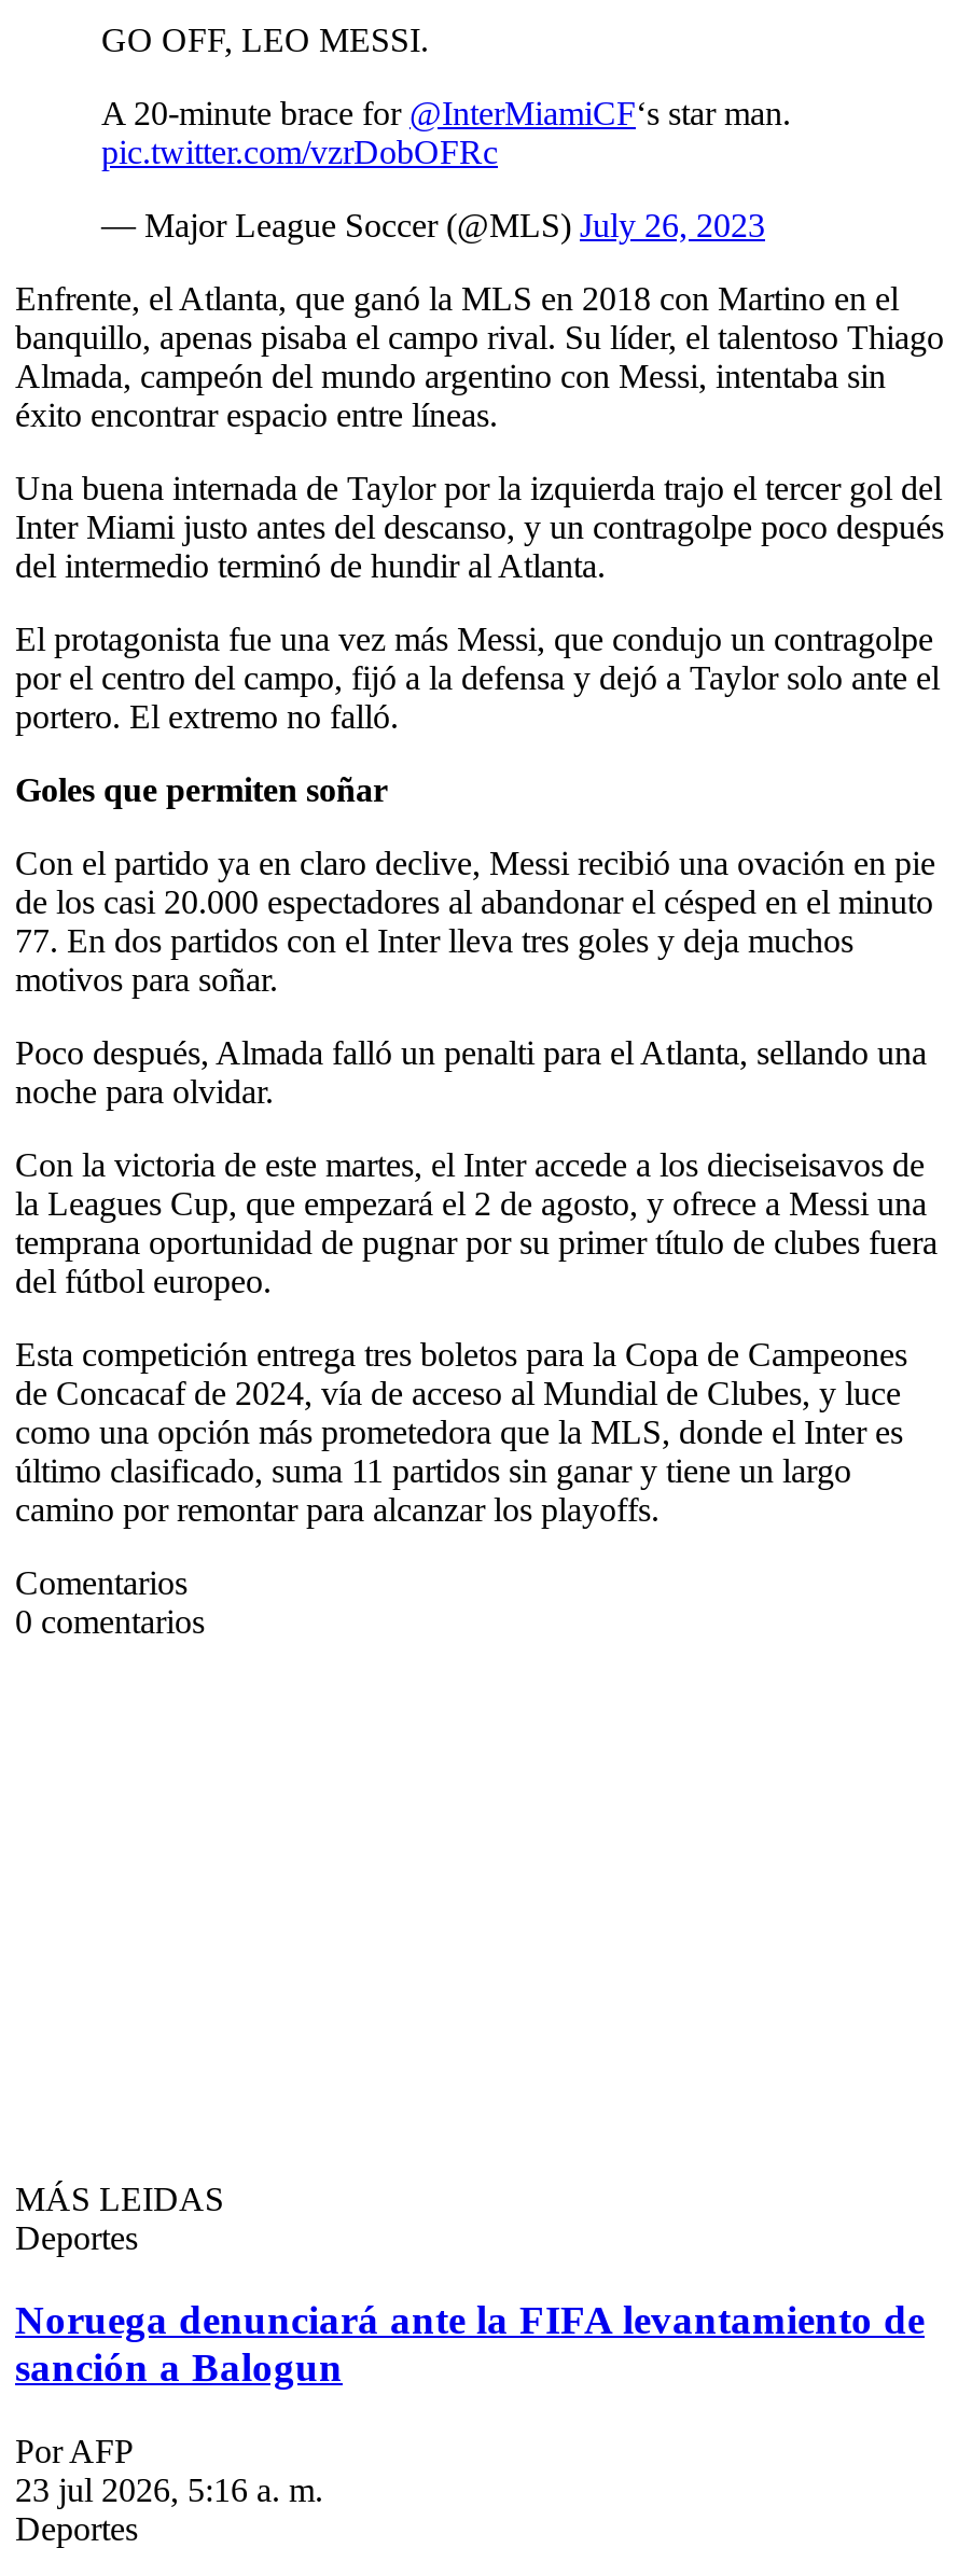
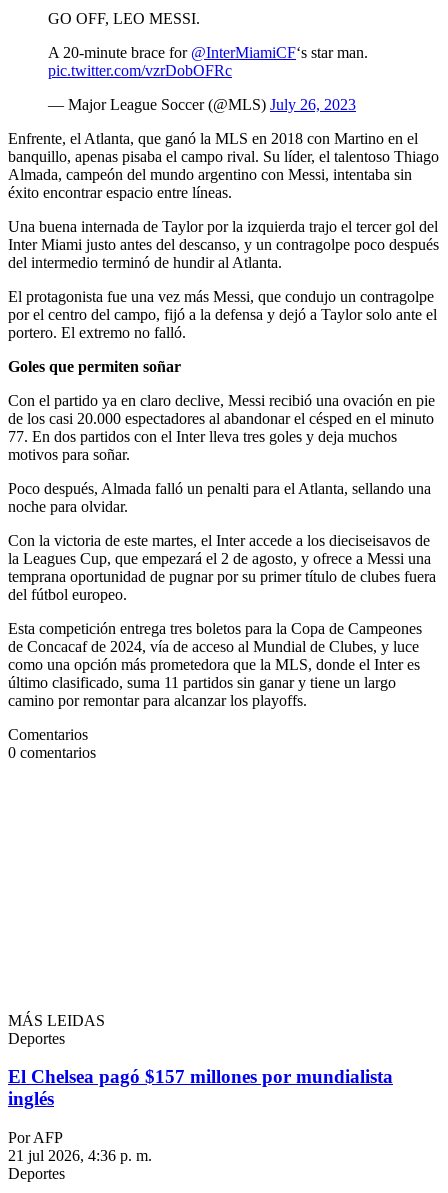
- Noruega denunciará ante la FIFA levantamiento de
- sanción a Balogun
+ El Chelsea pagó $157 millones por mundialista
+ inglés

- 23 jul 2026, 5:16 a. m.
+ 21 jul 2026, 4:36 p. m.
